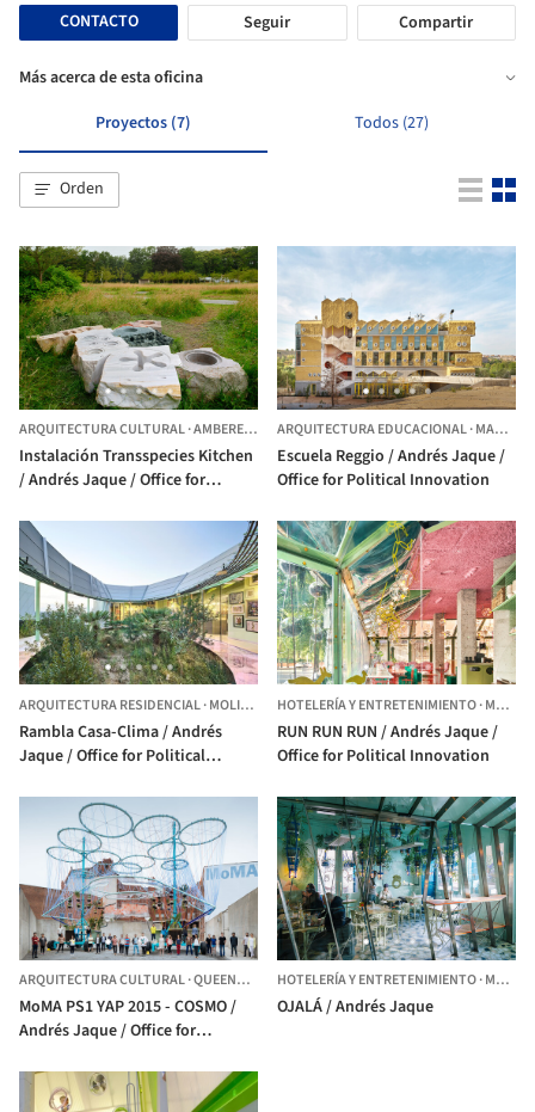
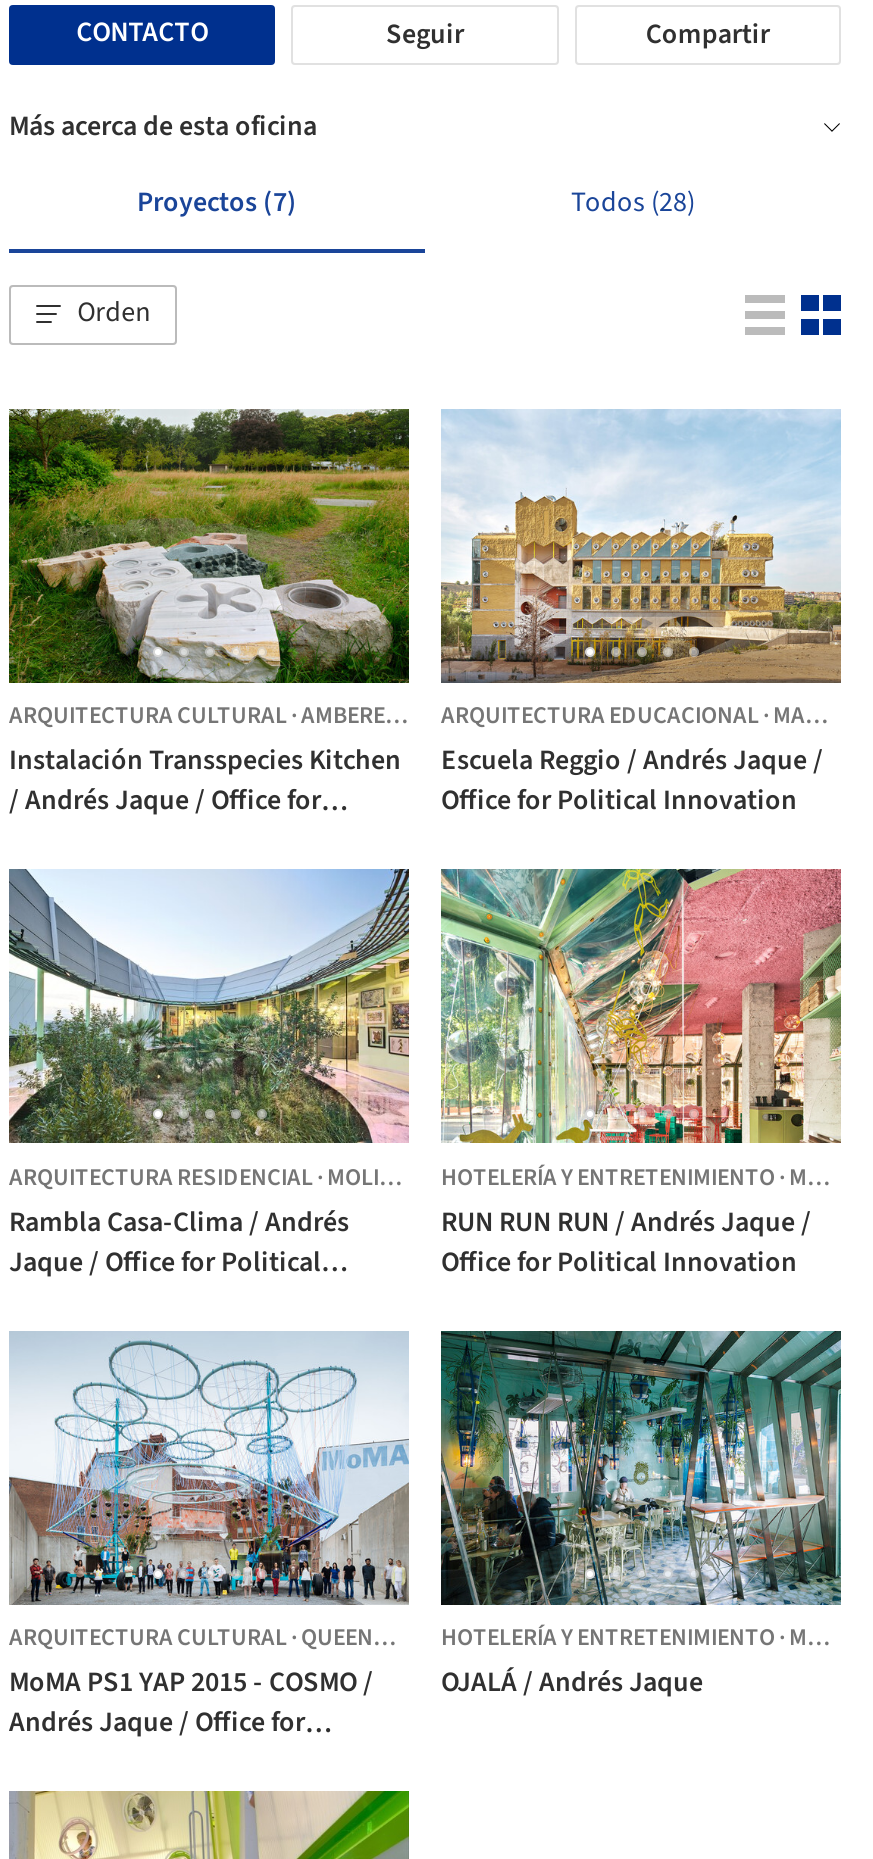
- Todos (27)
+ Todos (28)
